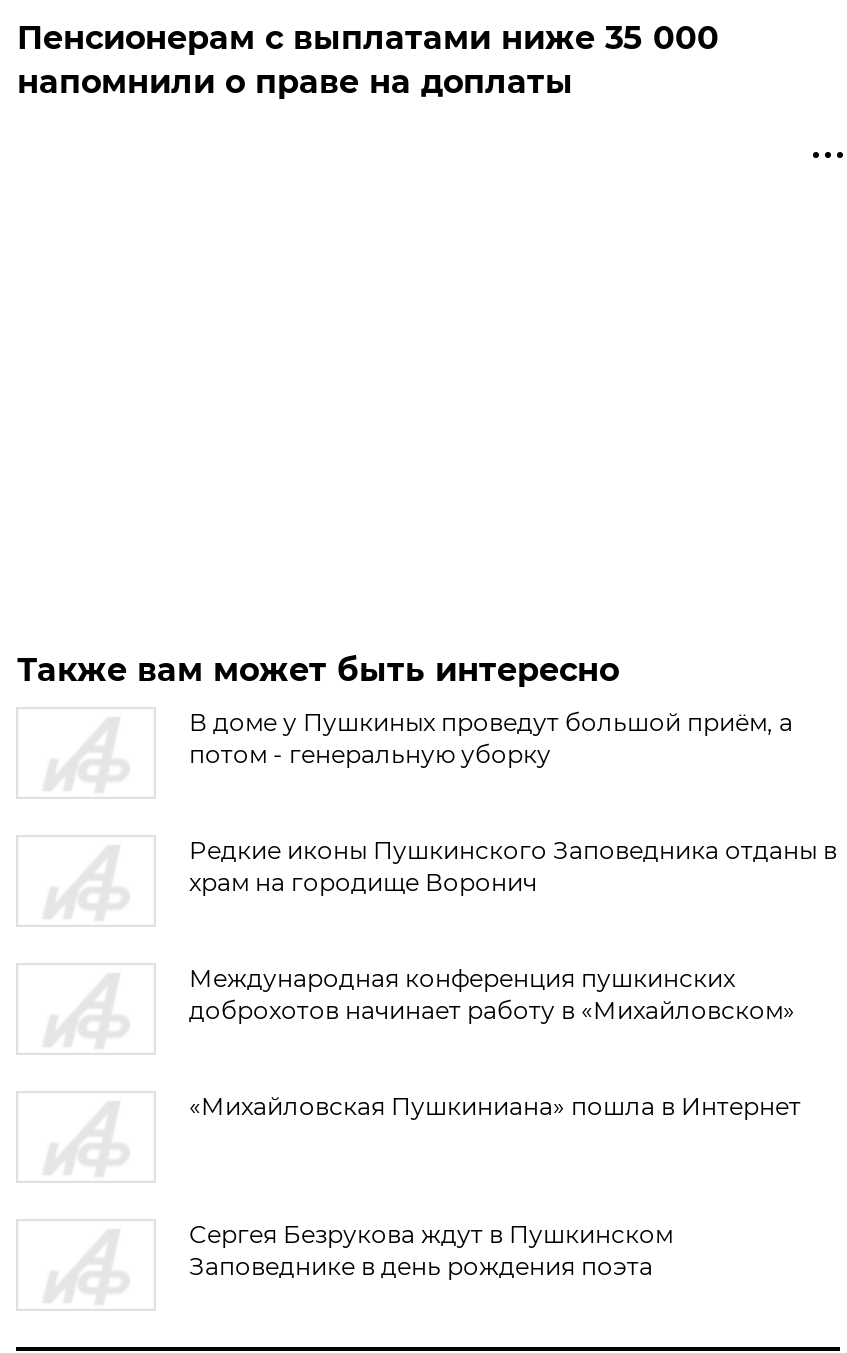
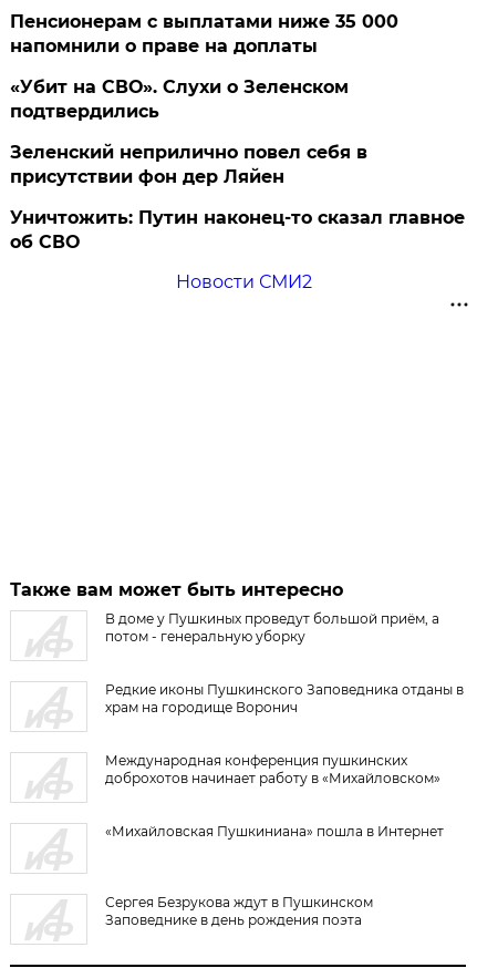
+ «Убит на СВО». Слухи о Зеленском
+ подтвердились
+ Зеленский неприлично повел cебя в
+ присутствии фон дер Ляйен
+ Уничтожить: Путин наконец-то сказал главное
+ об СВО
+ Новости СМИ2
